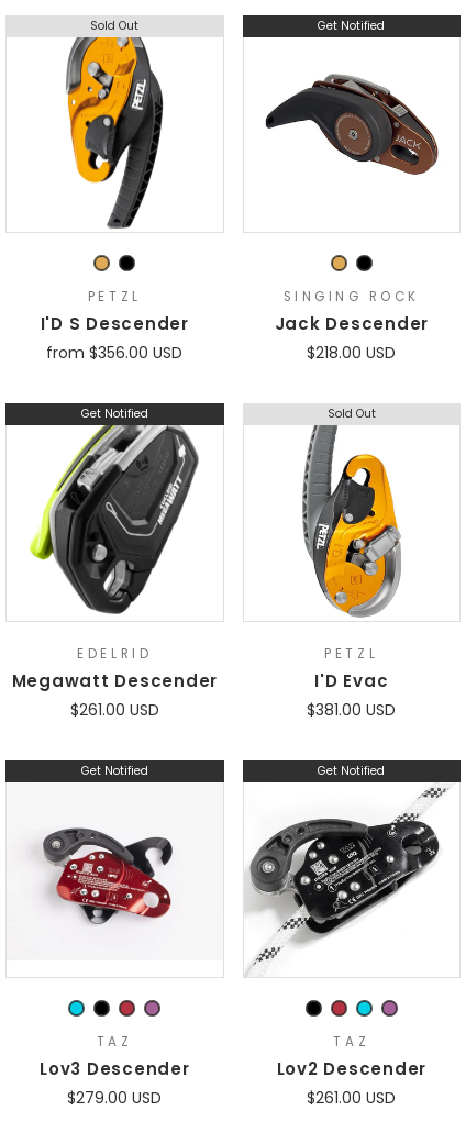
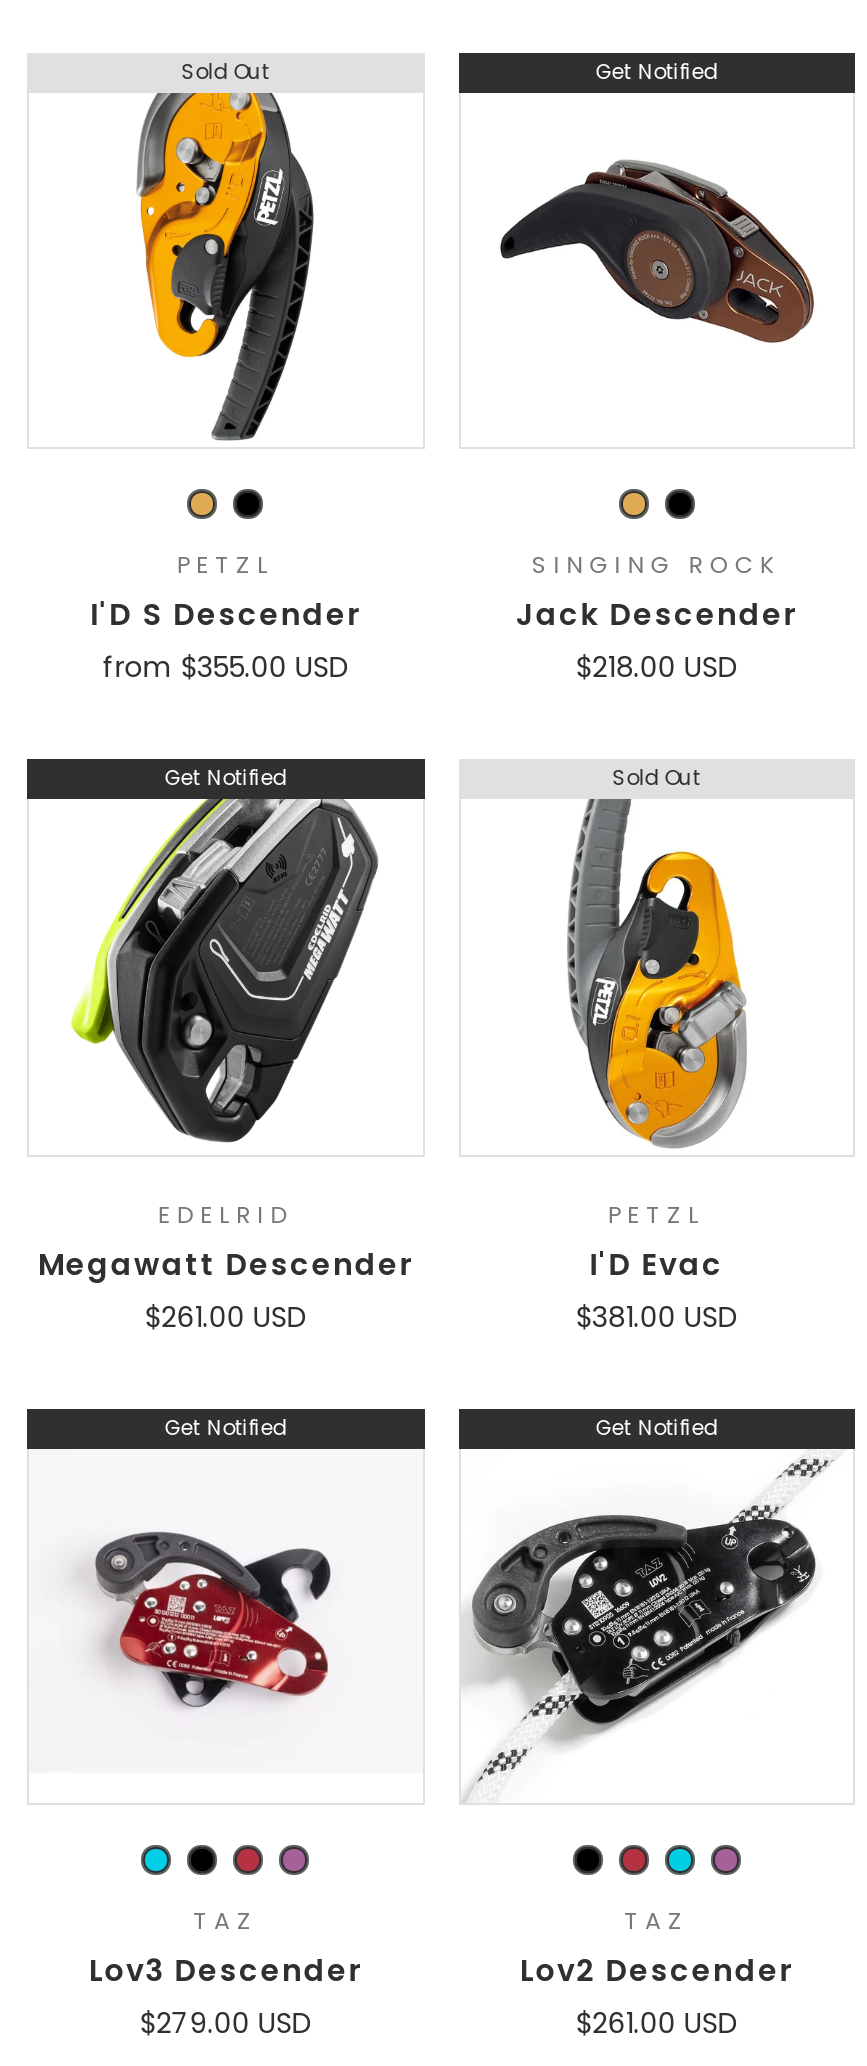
- from $356.00 USD
+ from $355.00 USD
